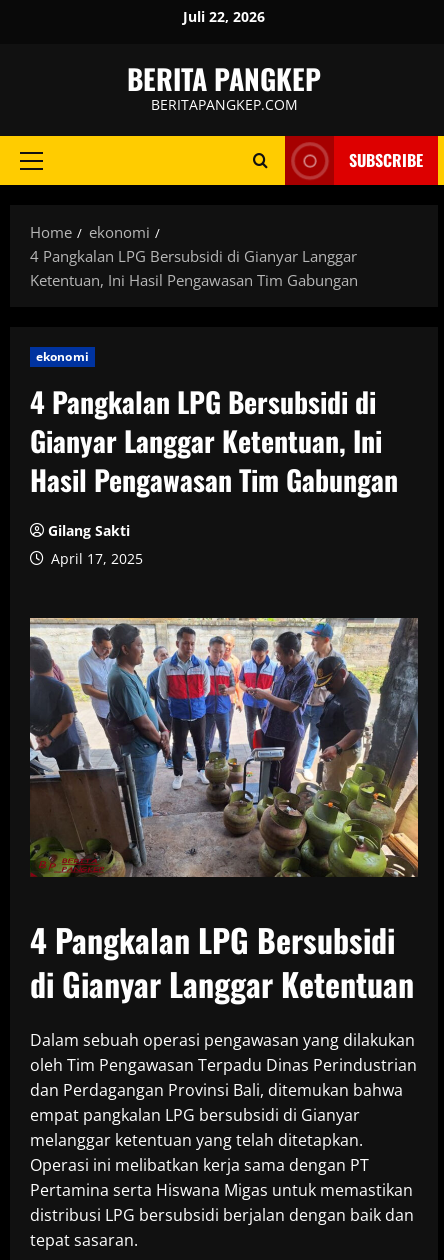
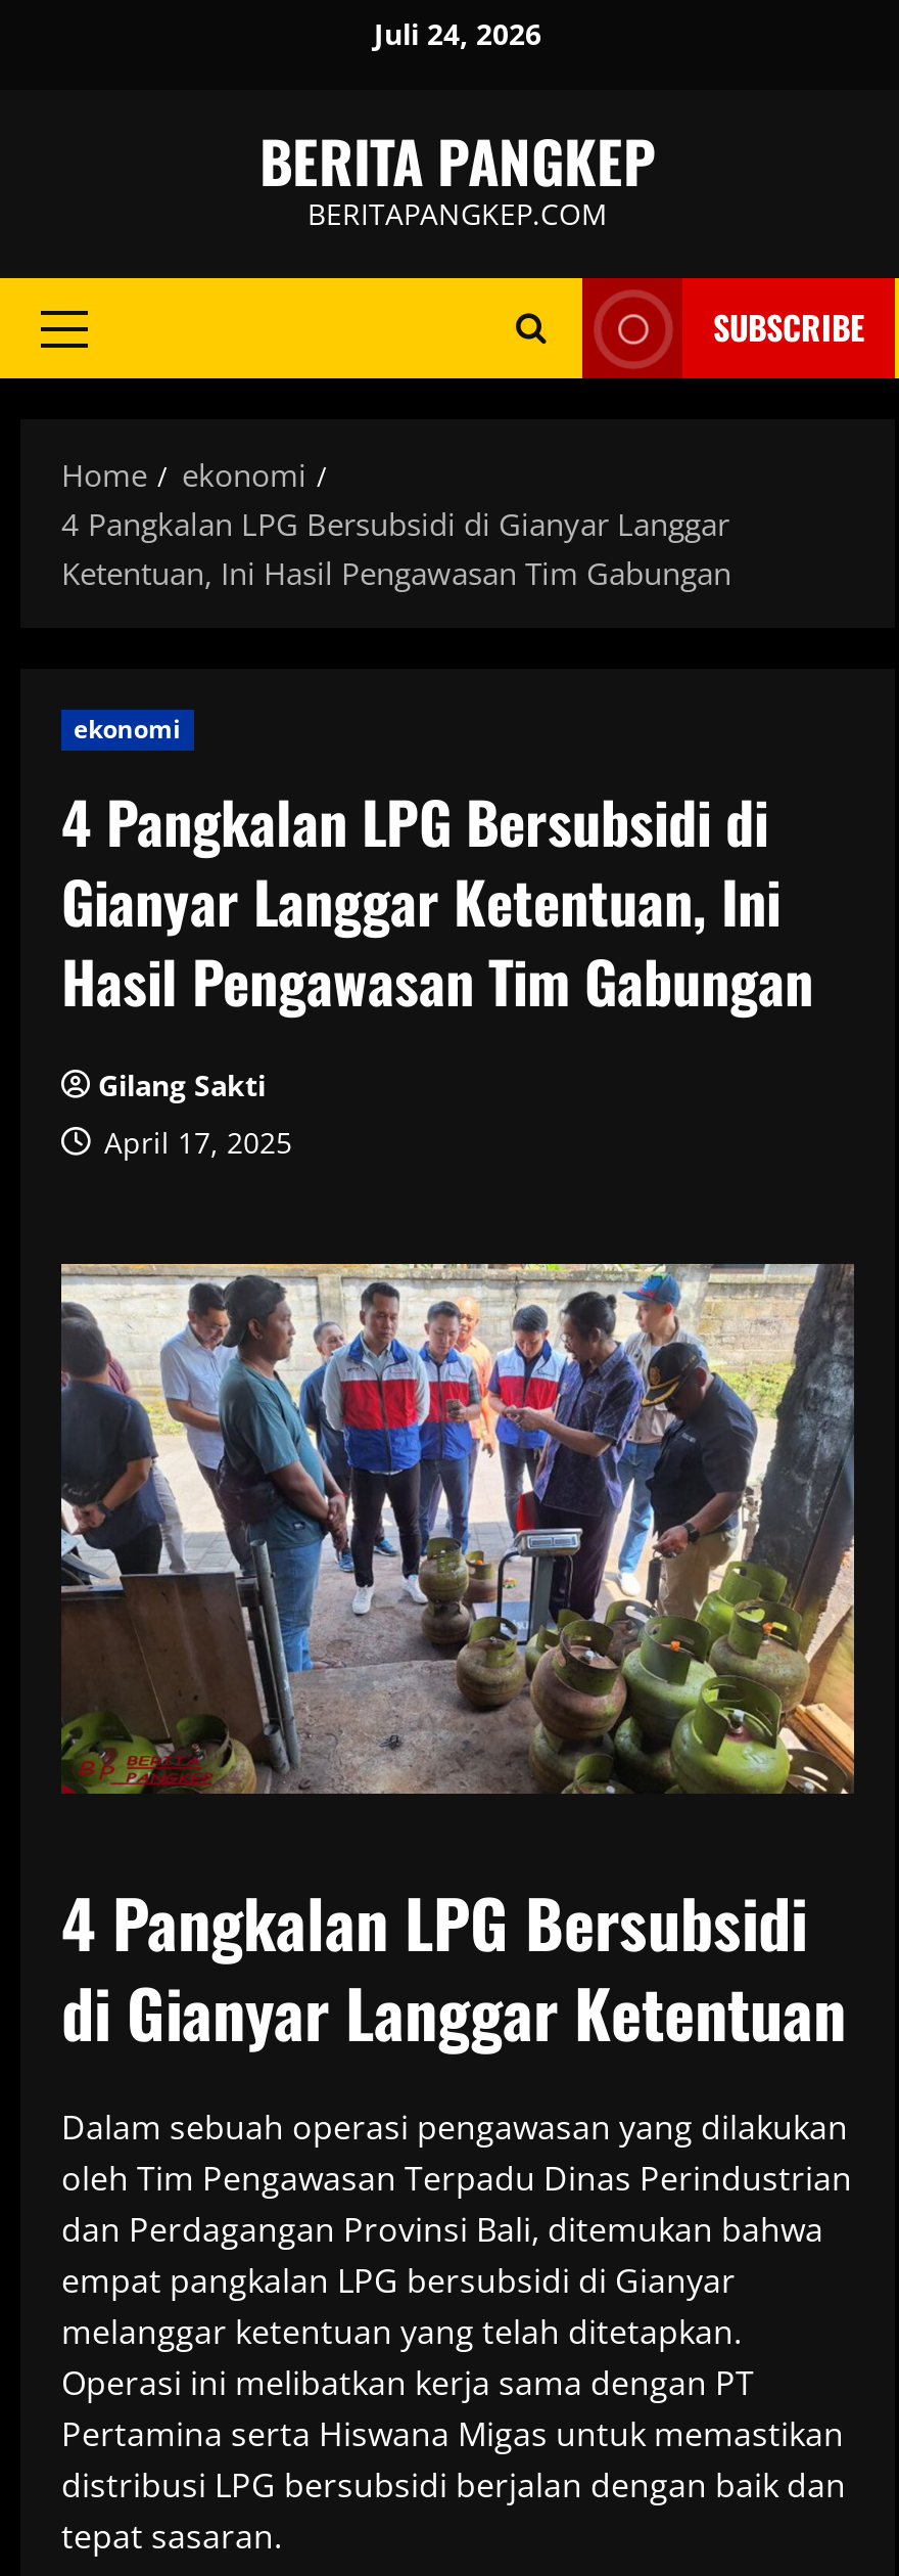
- Juli 22, 2026
+ Juli 24, 2026
